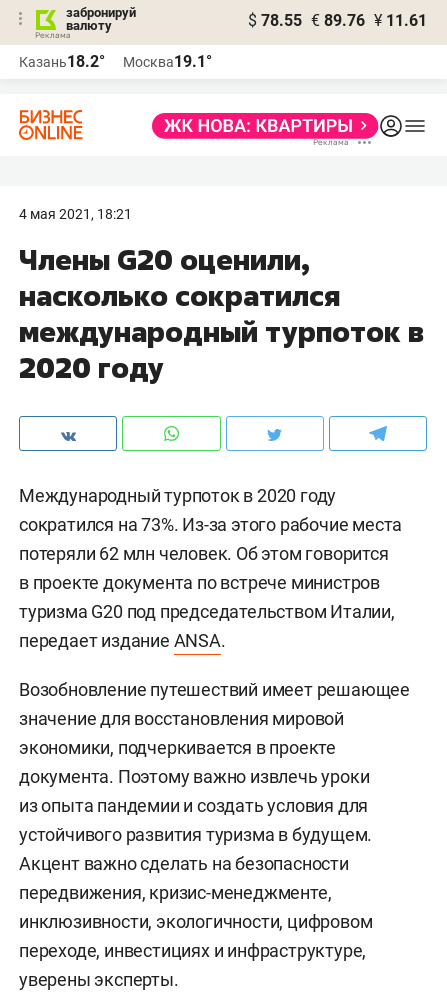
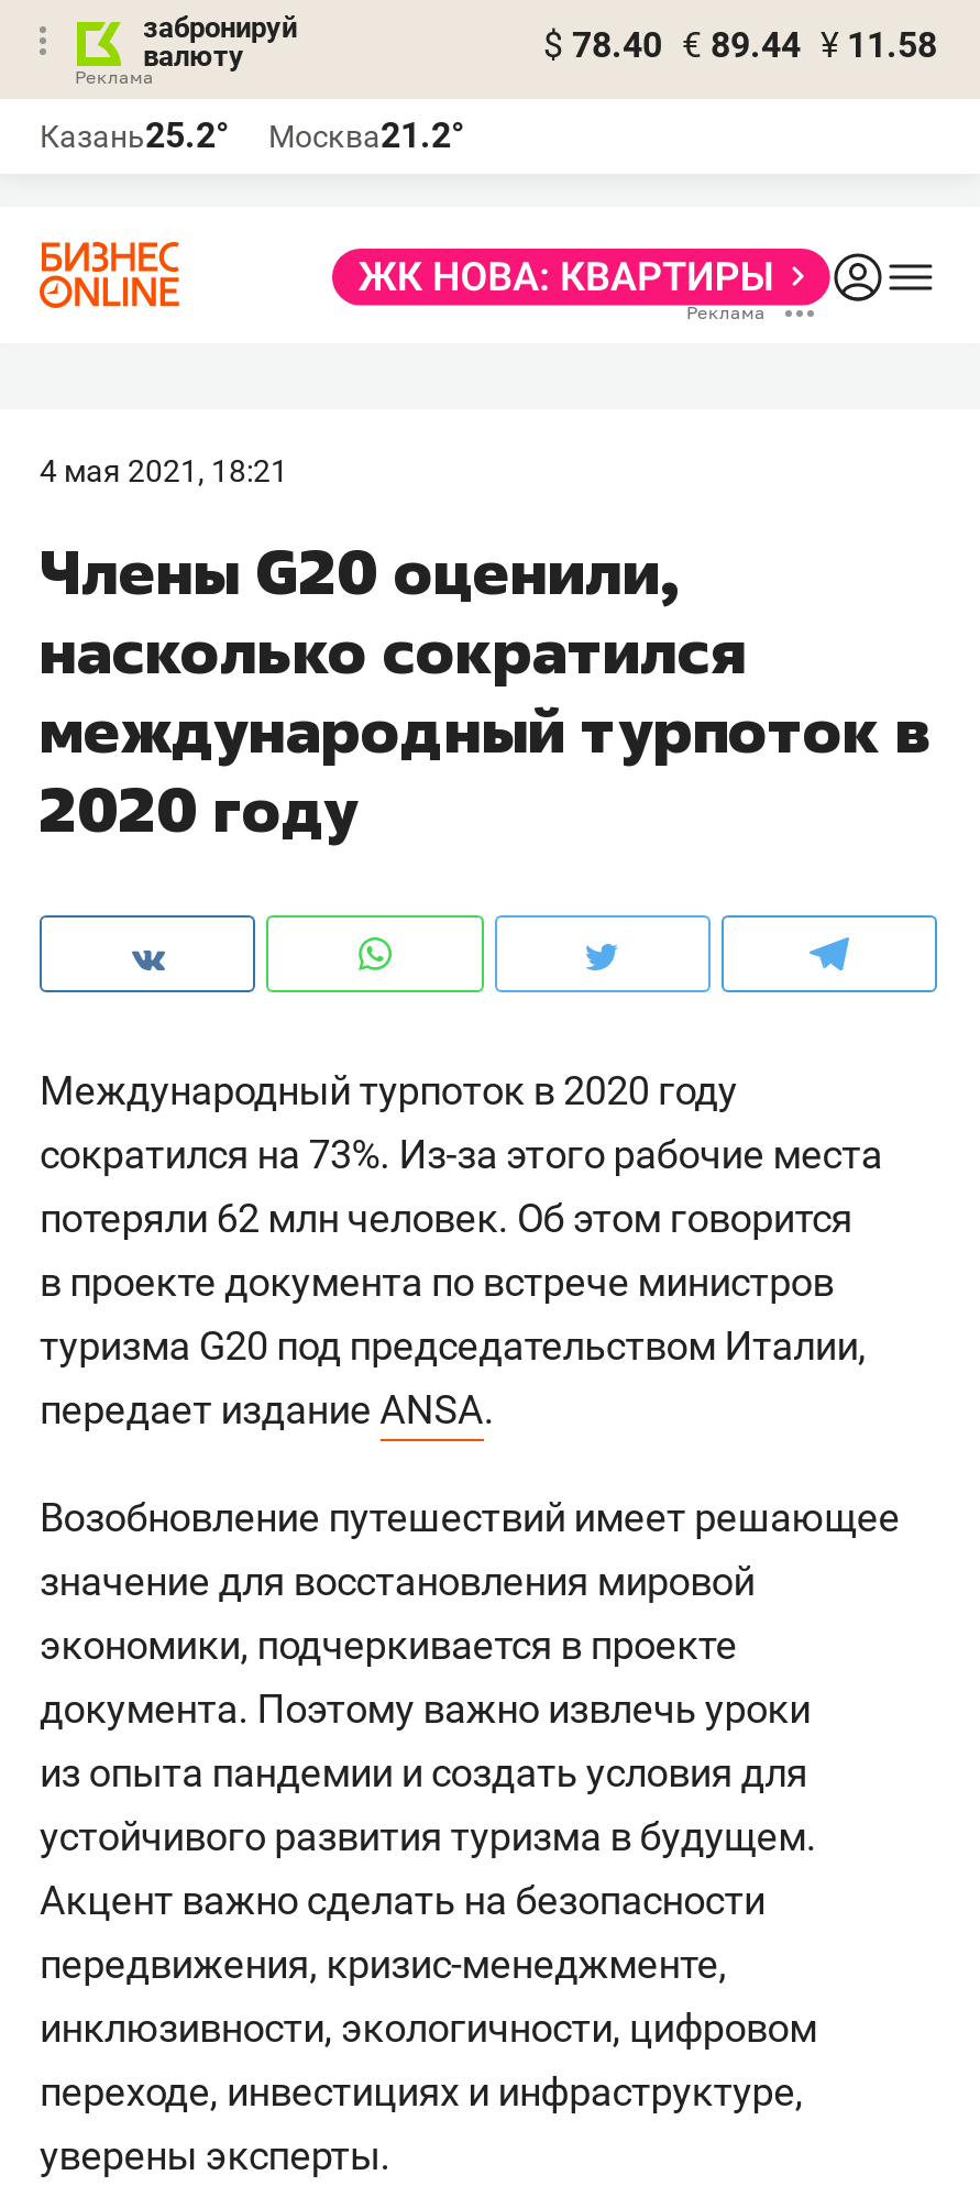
- $ 78.55 € 89.76 ¥ 11.61
+ $ 78.40 € 89.44 ¥ 11.58

- Казань18.2°
+ Казань25.2°

- Москва19.1°
+ Москва21.2°
